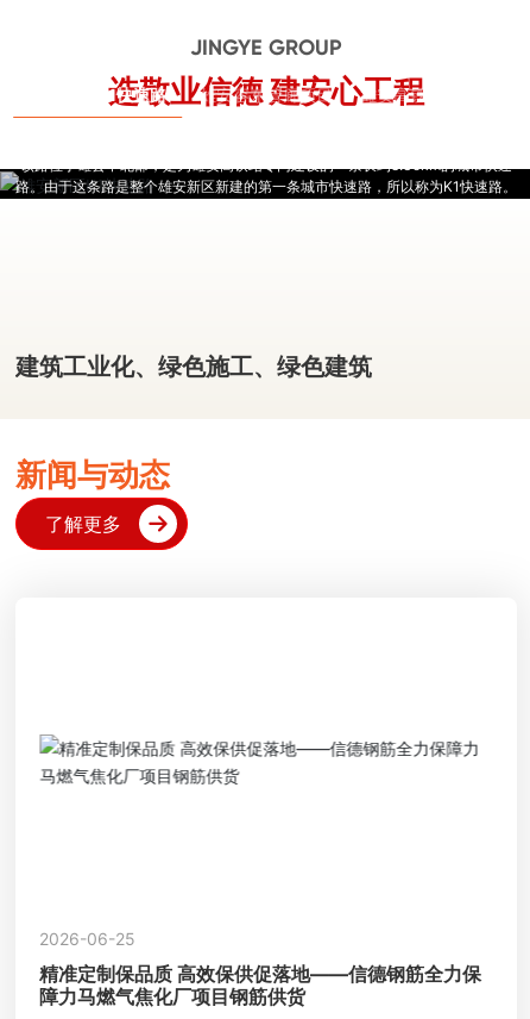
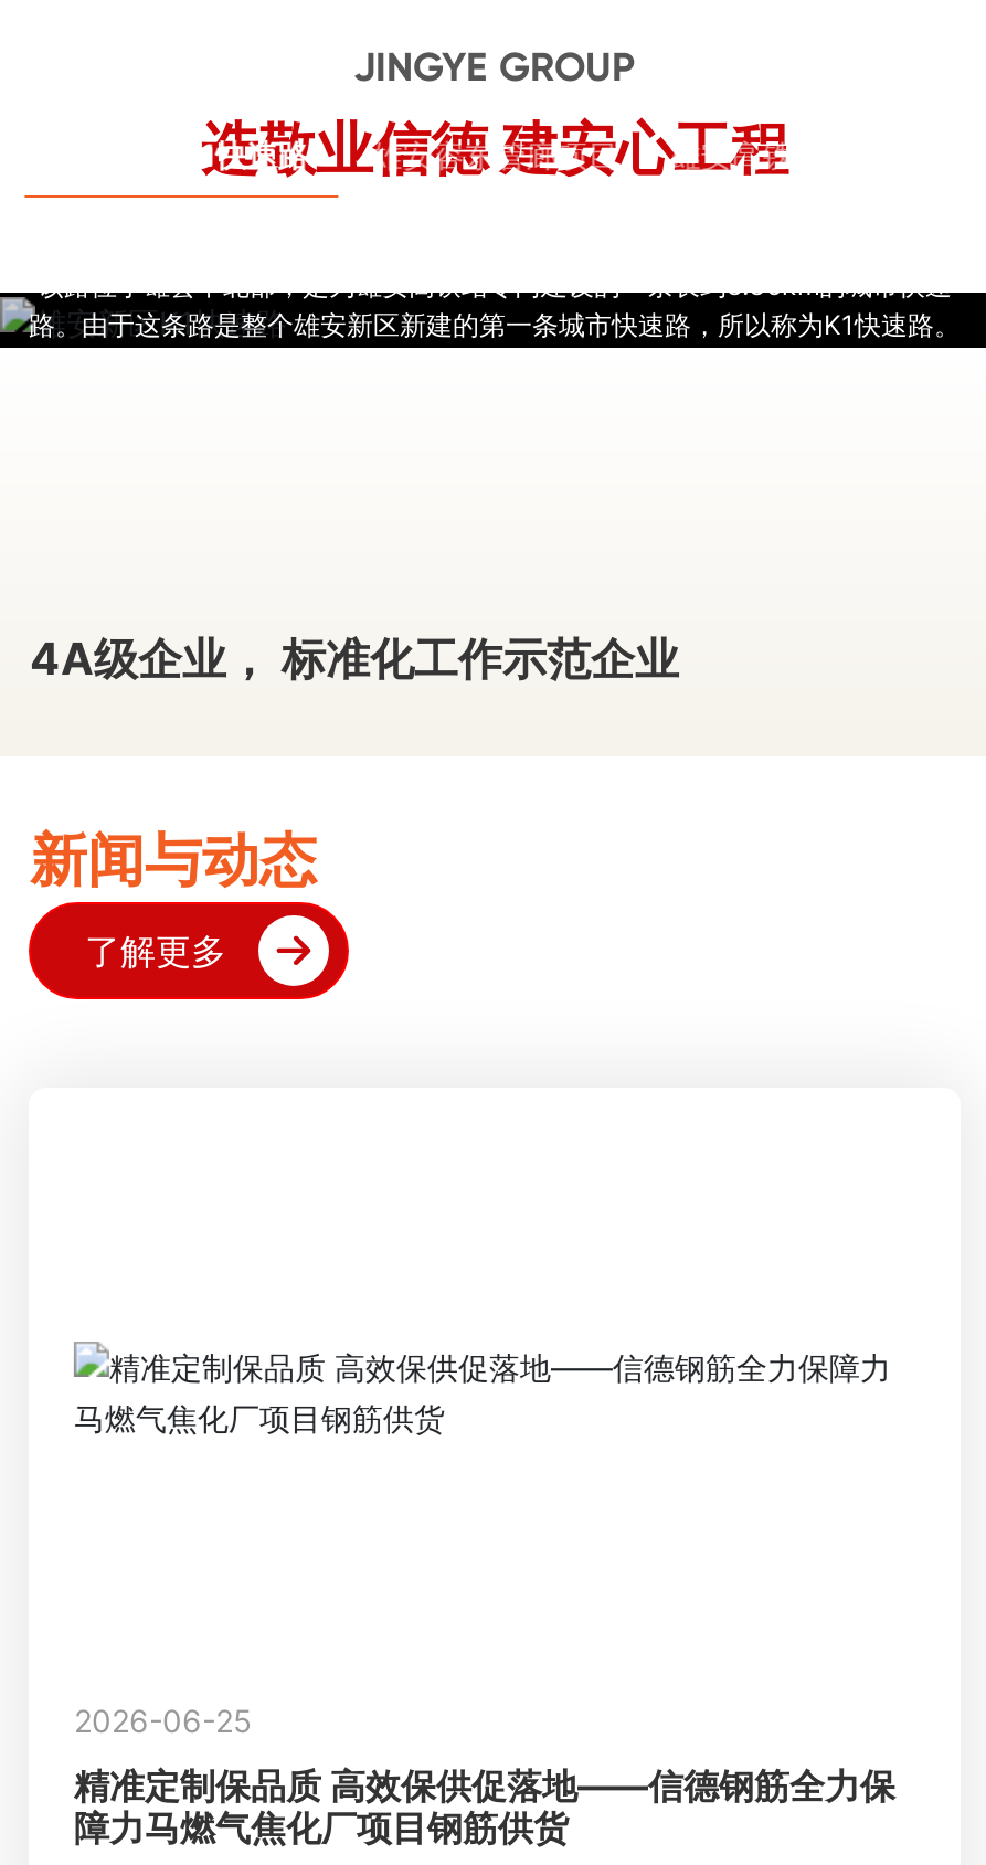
- 建筑工业化、绿色施工、绿色建筑
+ 4A级企业， 标准化工作示范企业
